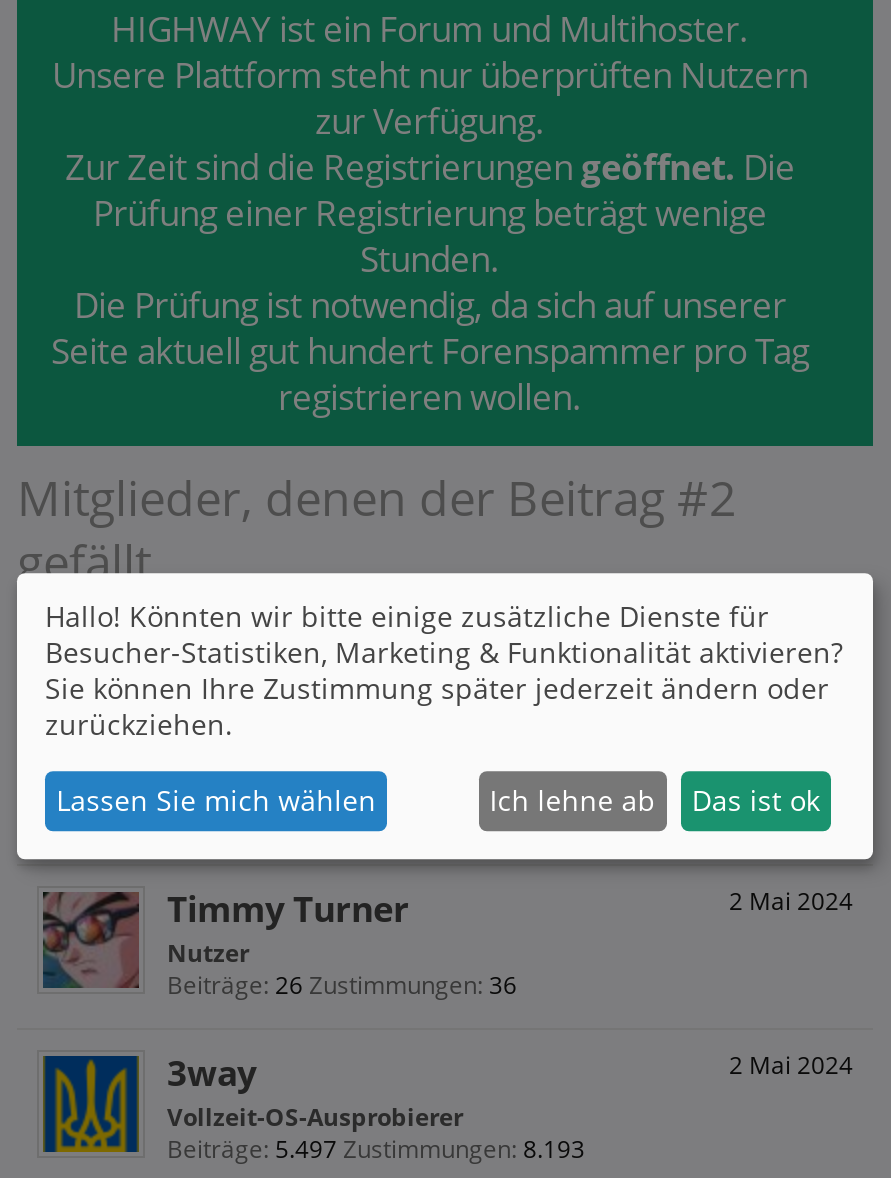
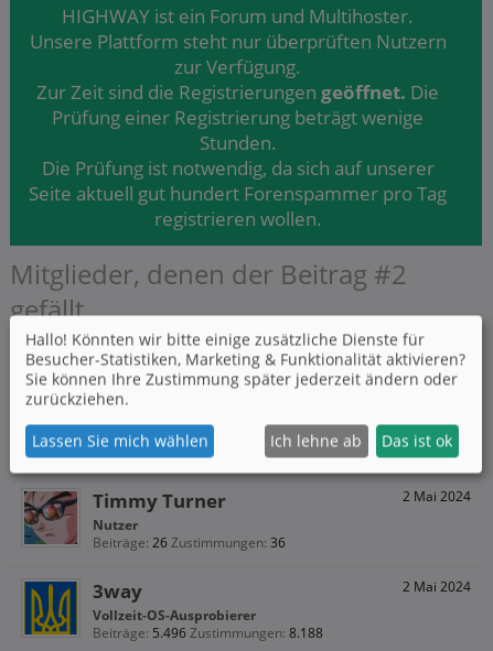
- Beiträge: 5.497 Zustimmungen: 8.193
+ Beiträge: 5.496 Zustimmungen: 8.188
